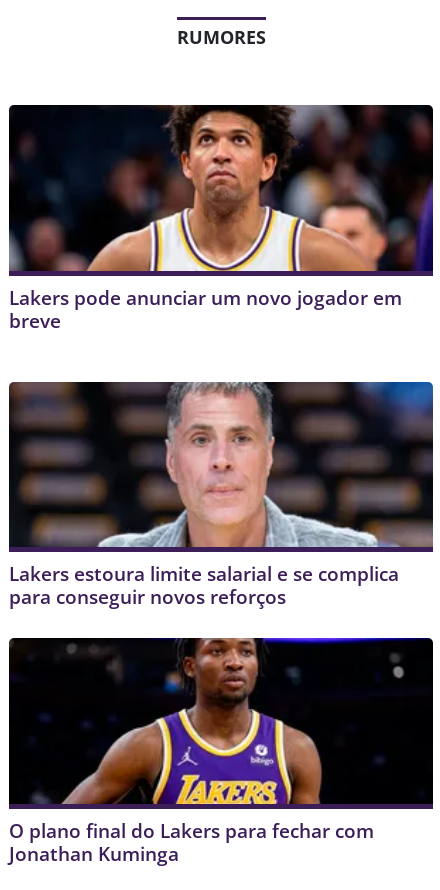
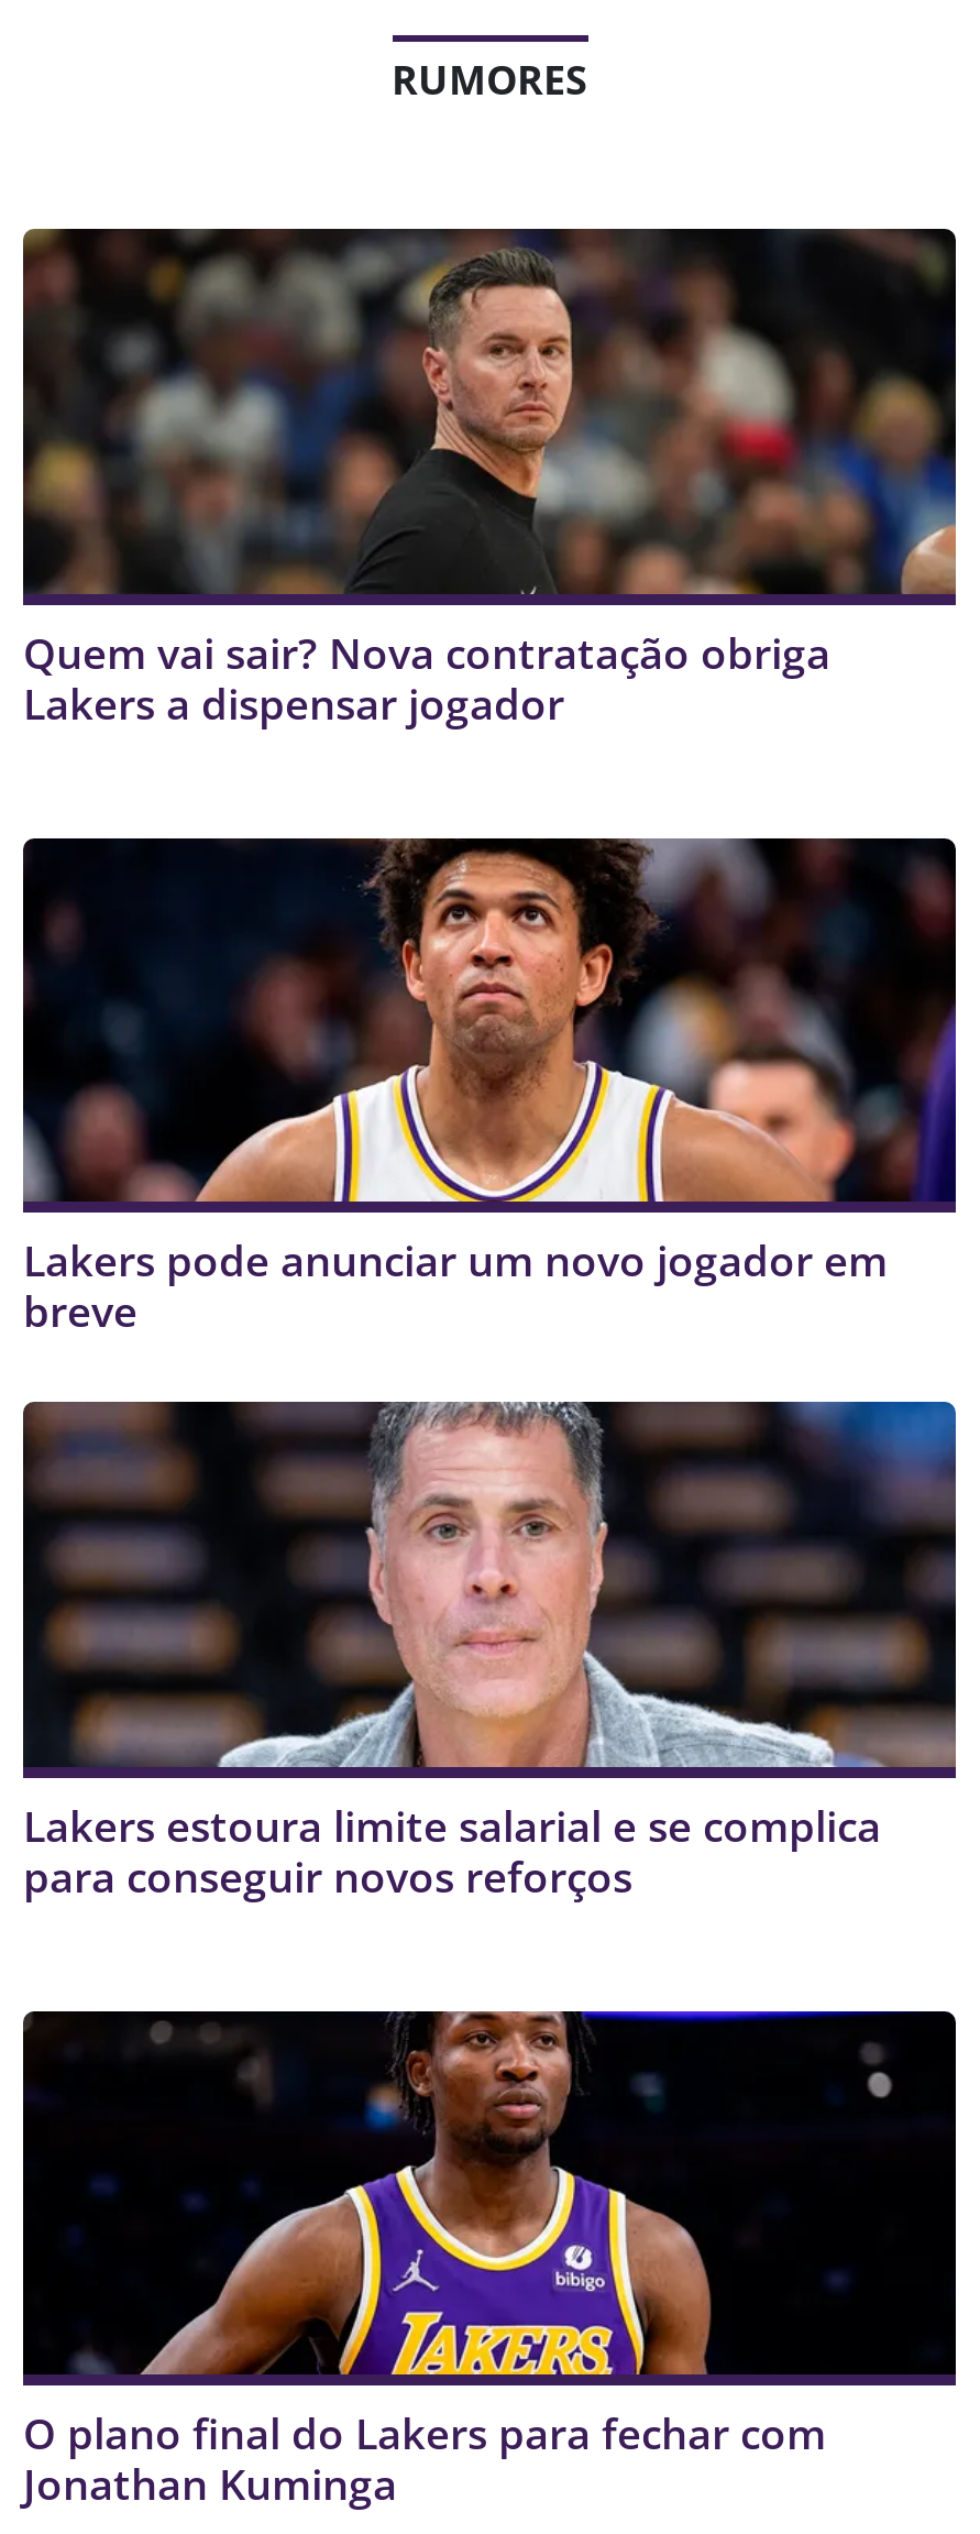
+ [image]
+ Quem vai sair? Nova contratação obriga
+ Lakers a dispensar jogador
